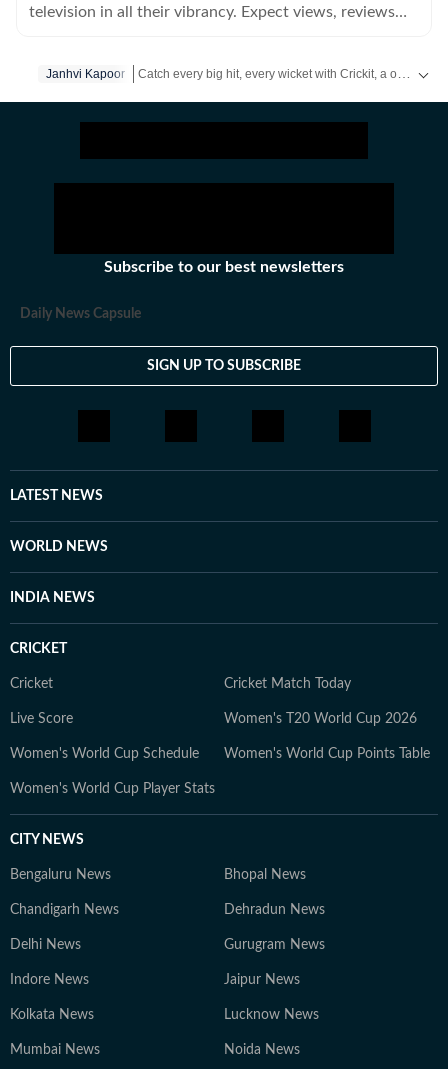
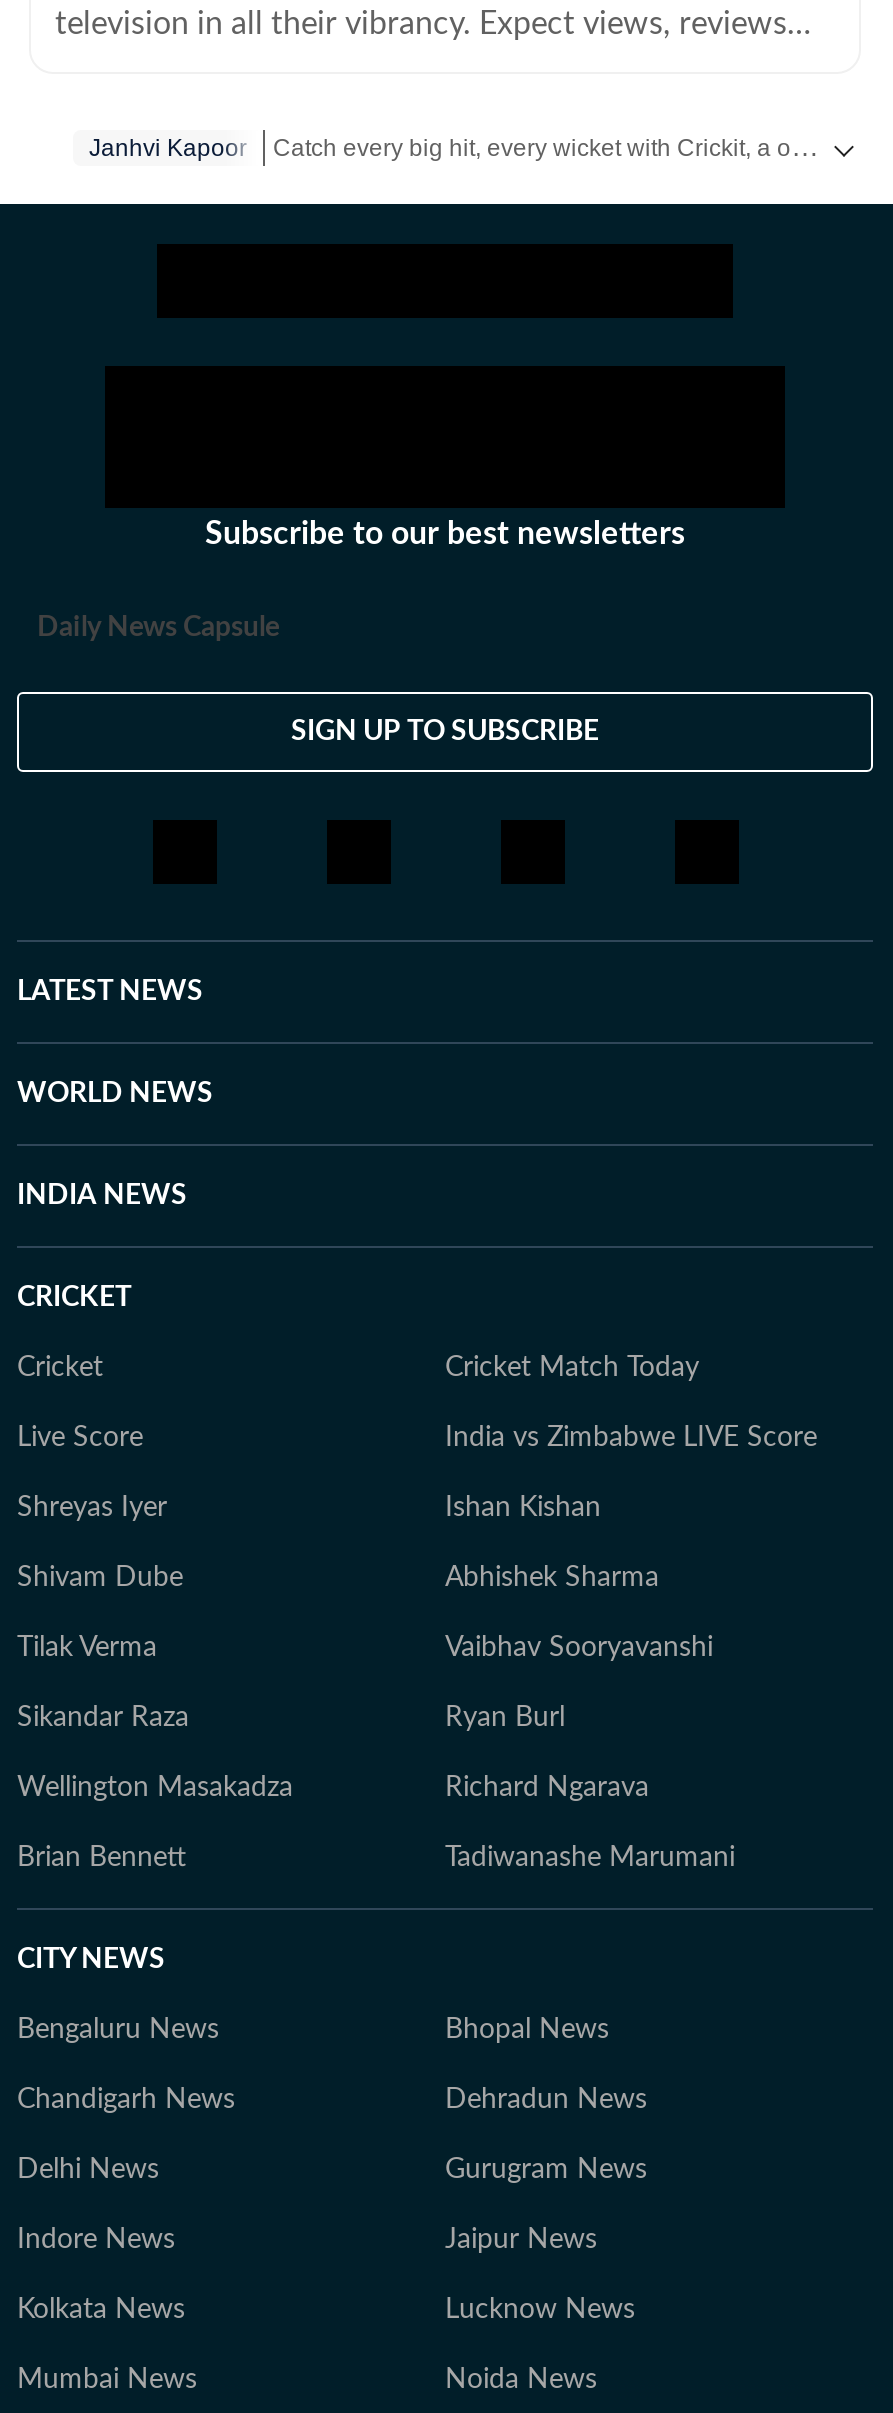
- Women's T20 World Cup 2026
- Women's World Cup Schedule
- Women's World Cup Points Table
- Women's World Cup Player Stats
+ India vs Zimbabwe LIVE Score
+ Shreyas Iyer
+ Ishan Kishan
+ Shivam Dube
+ Abhishek Sharma
+ Tilak Verma
+ Vaibhav Sooryavanshi
+ Sikandar Raza
+ Ryan Burl
+ Wellington Masakadza
+ Richard Ngarava
+ Brian Bennett
+ Tadiwanashe Marumani
